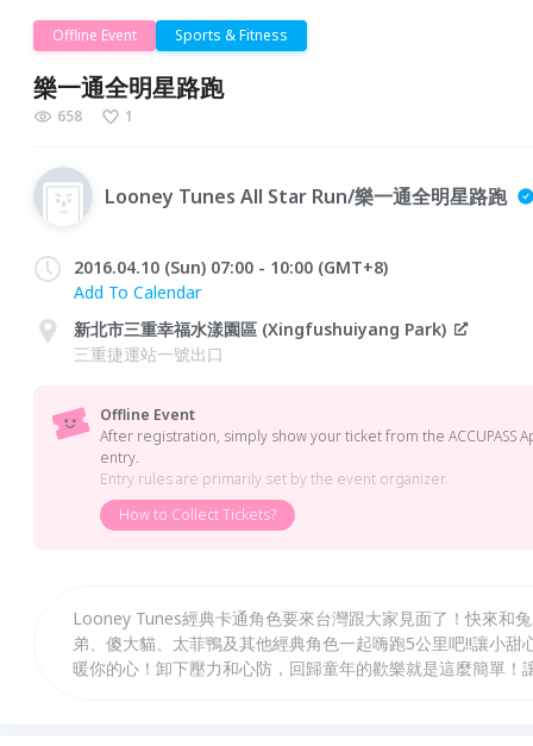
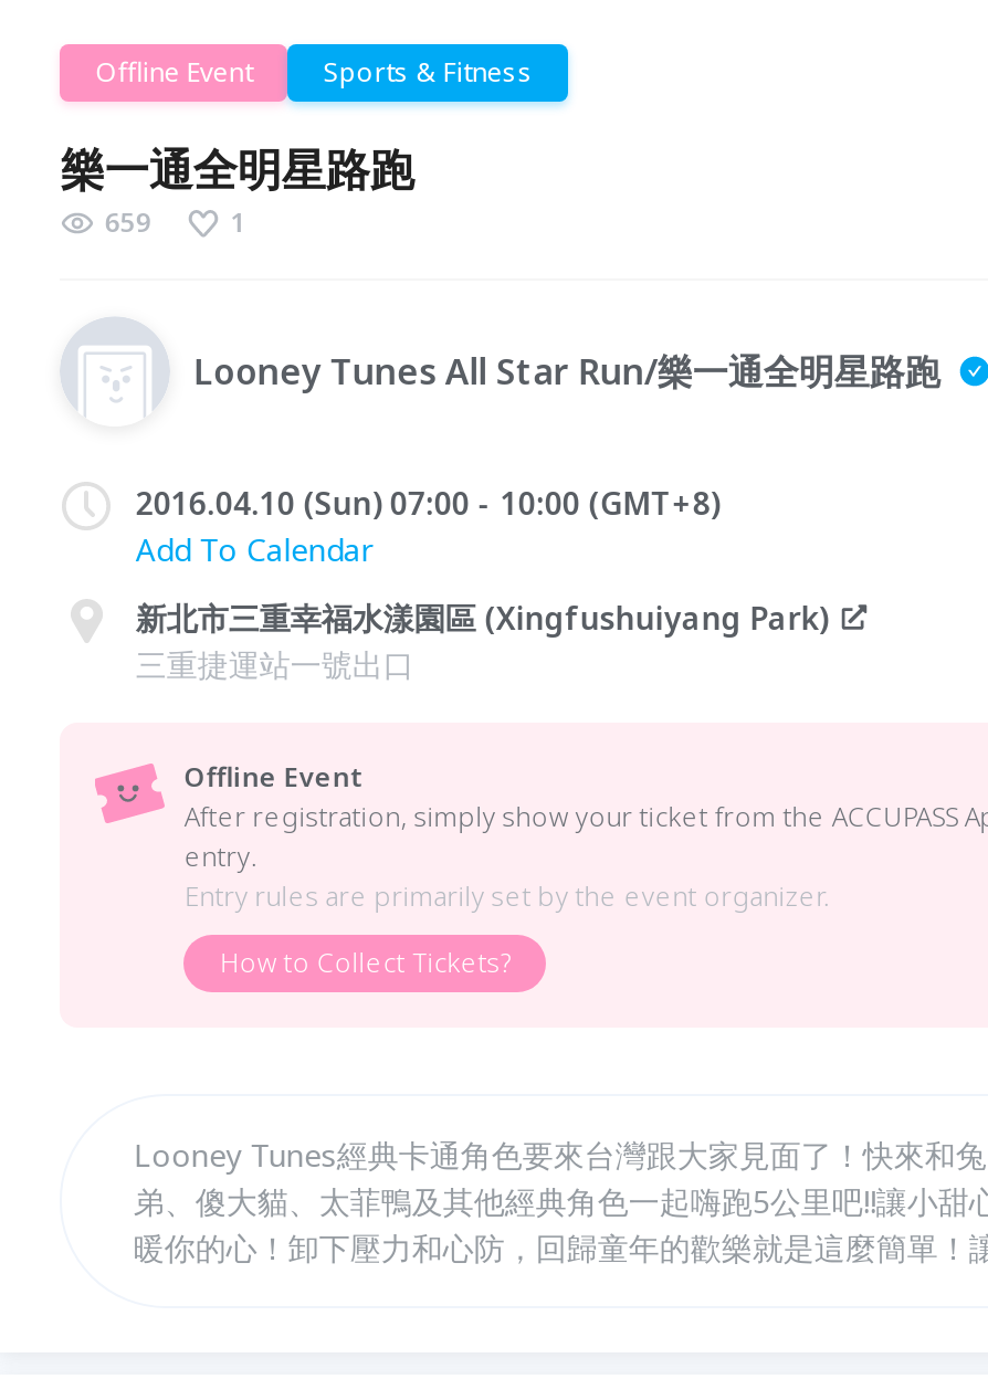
- 658
+ 659
